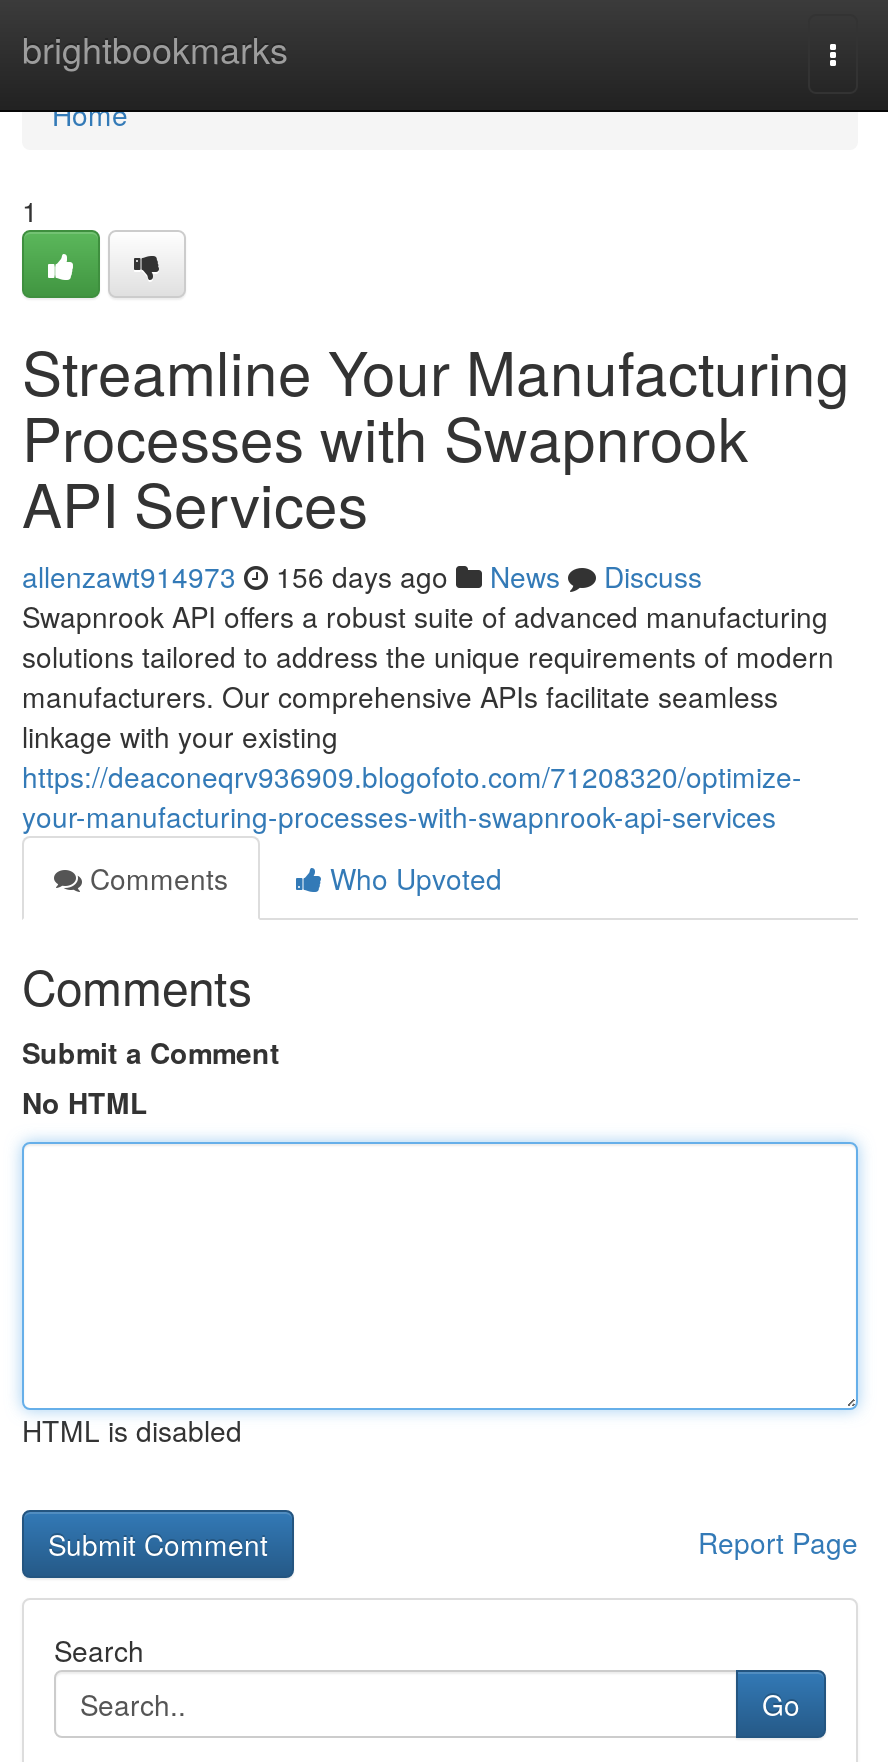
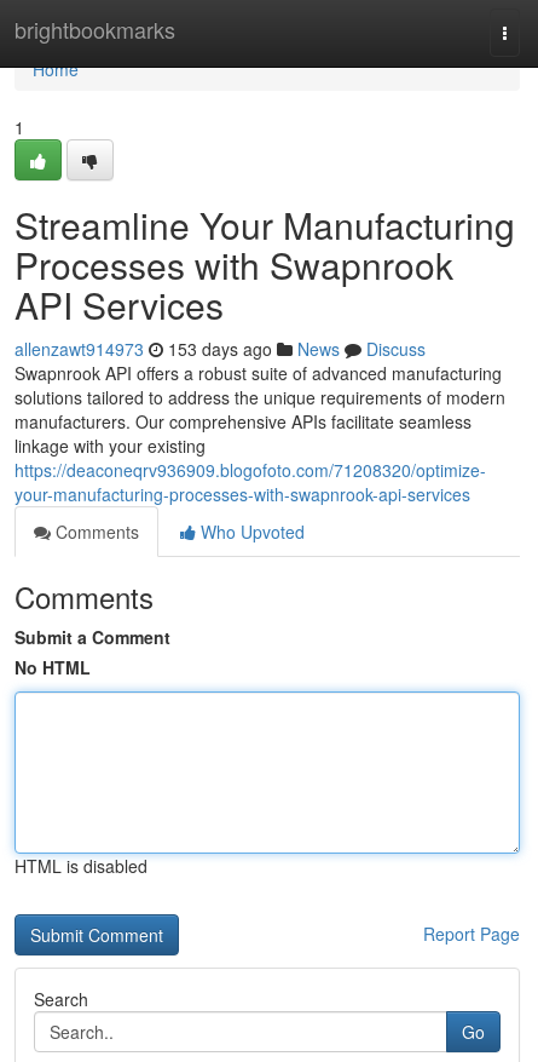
- allenzawt914973 156 days ago News Discuss
+ allenzawt914973 153 days ago News Discuss
